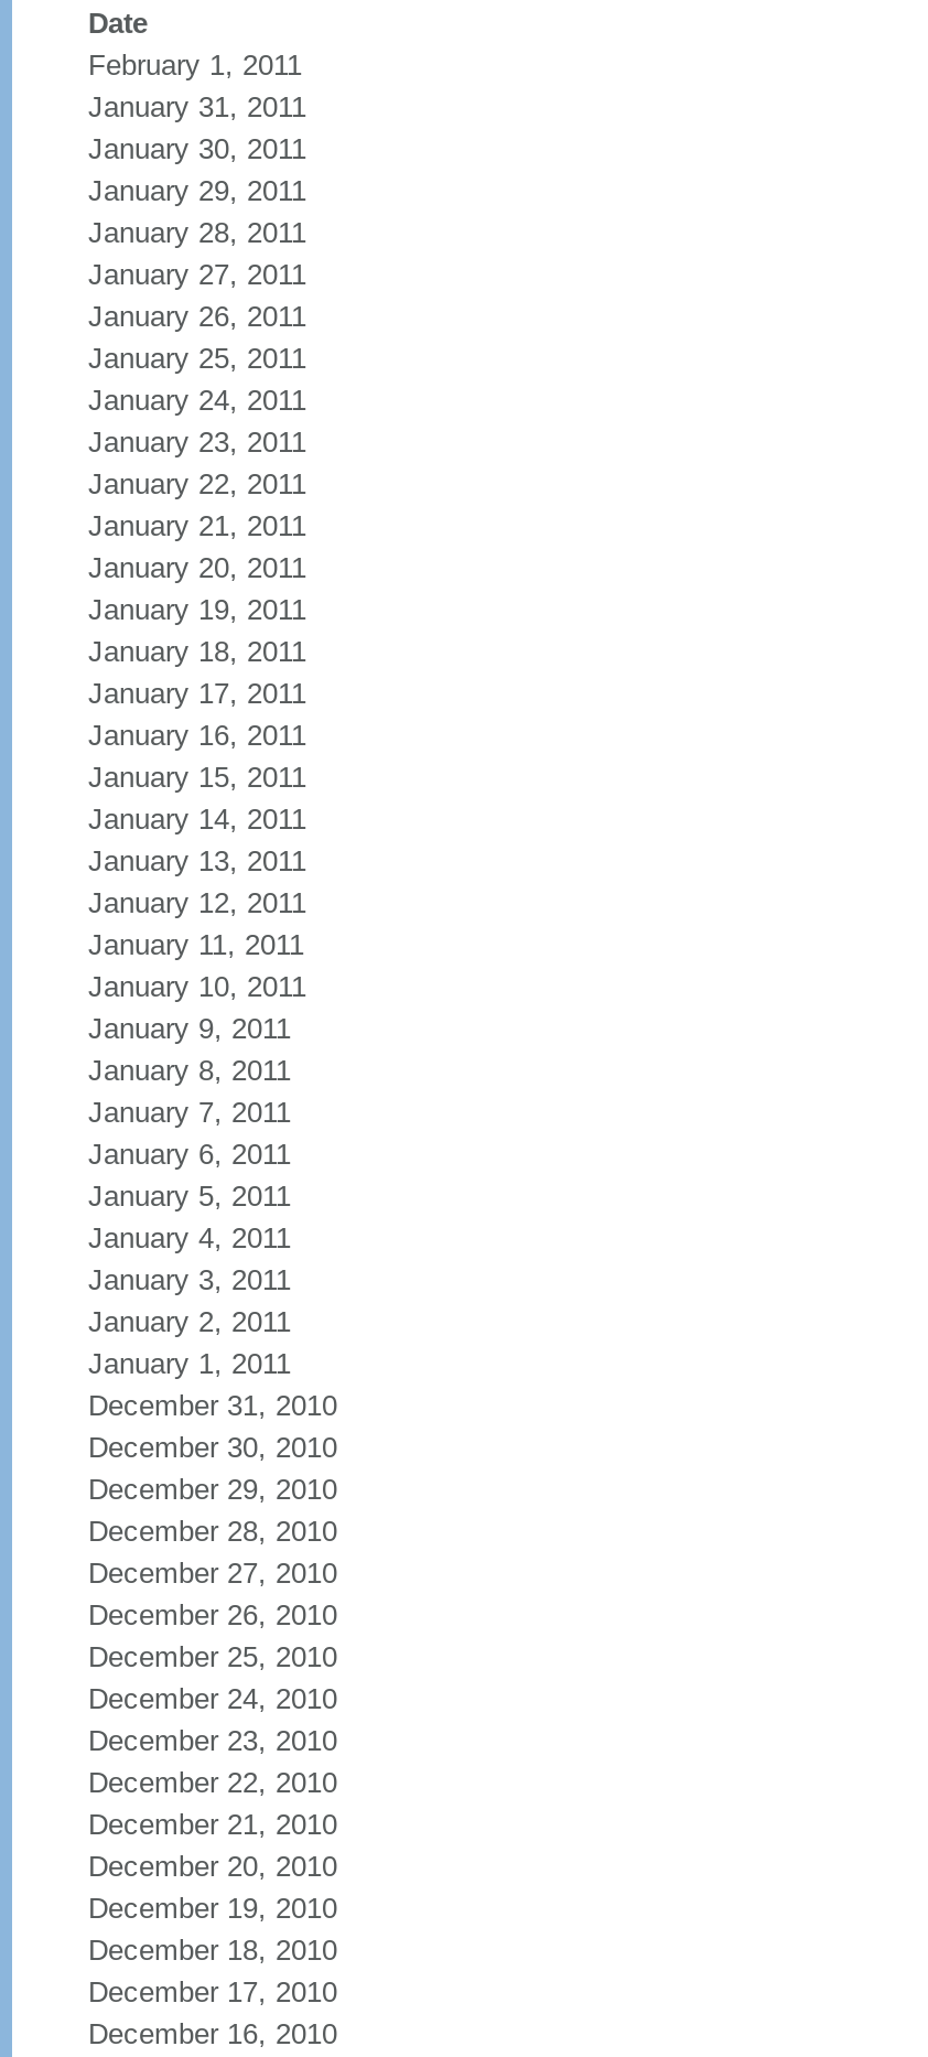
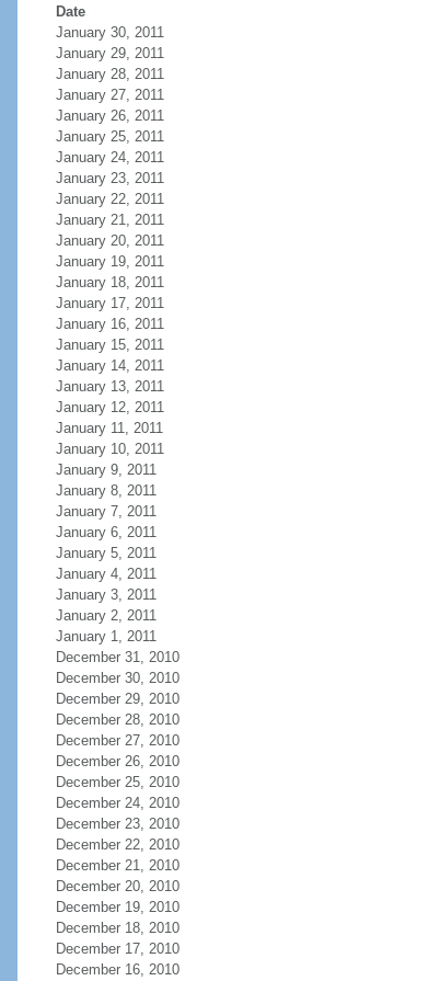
- February 1, 2011
- January 31, 2011
